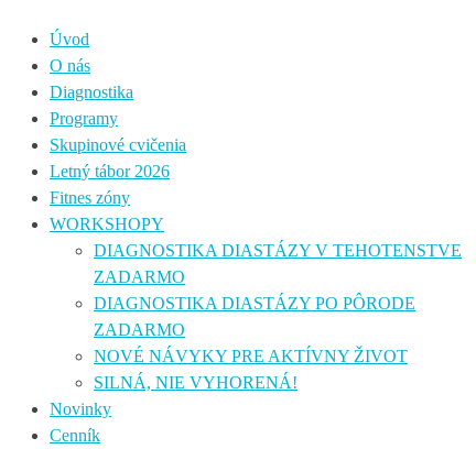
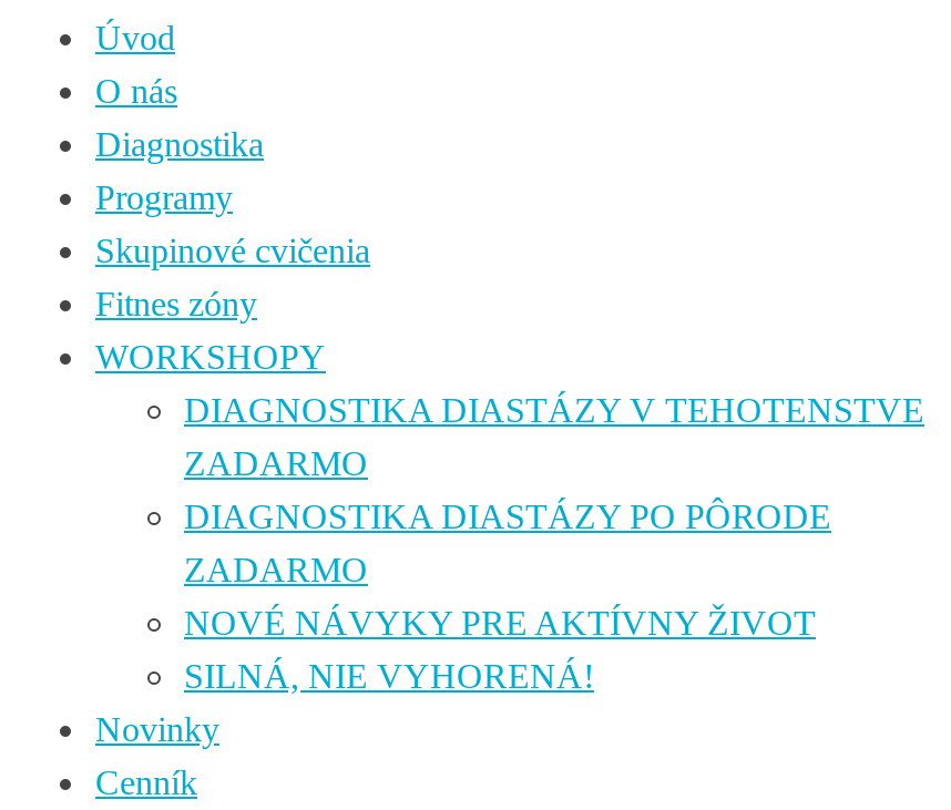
- Letný tábor 2026
